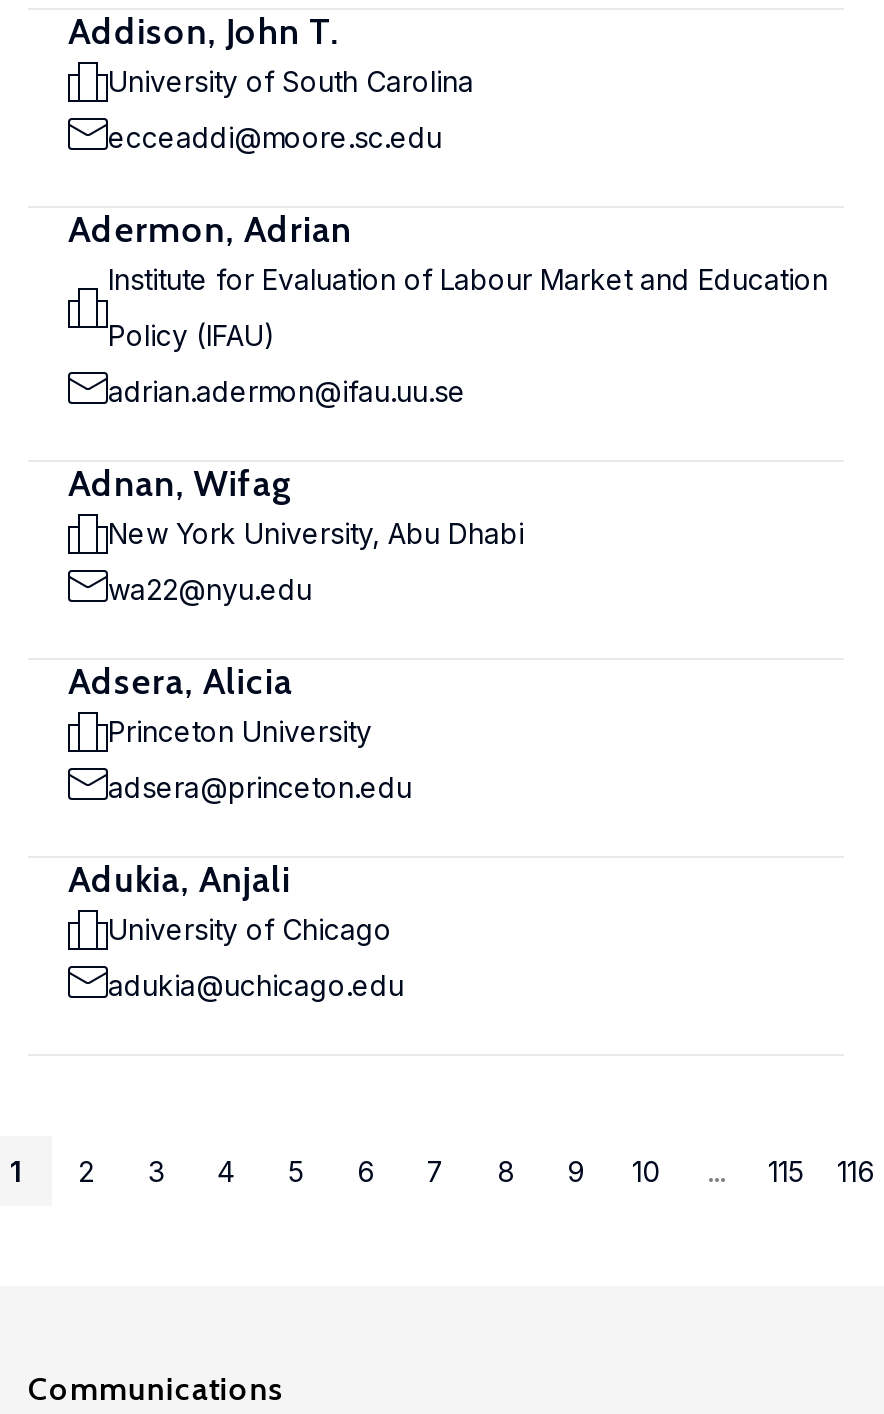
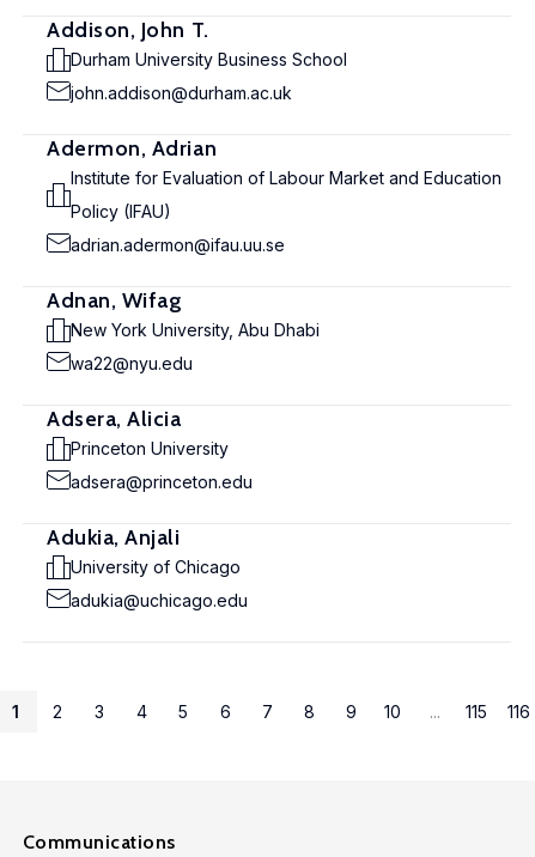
- University of South Carolina
+ Durham University Business School

- ecceaddi@moore.sc.edu
+ john.addison@durham.ac.uk
